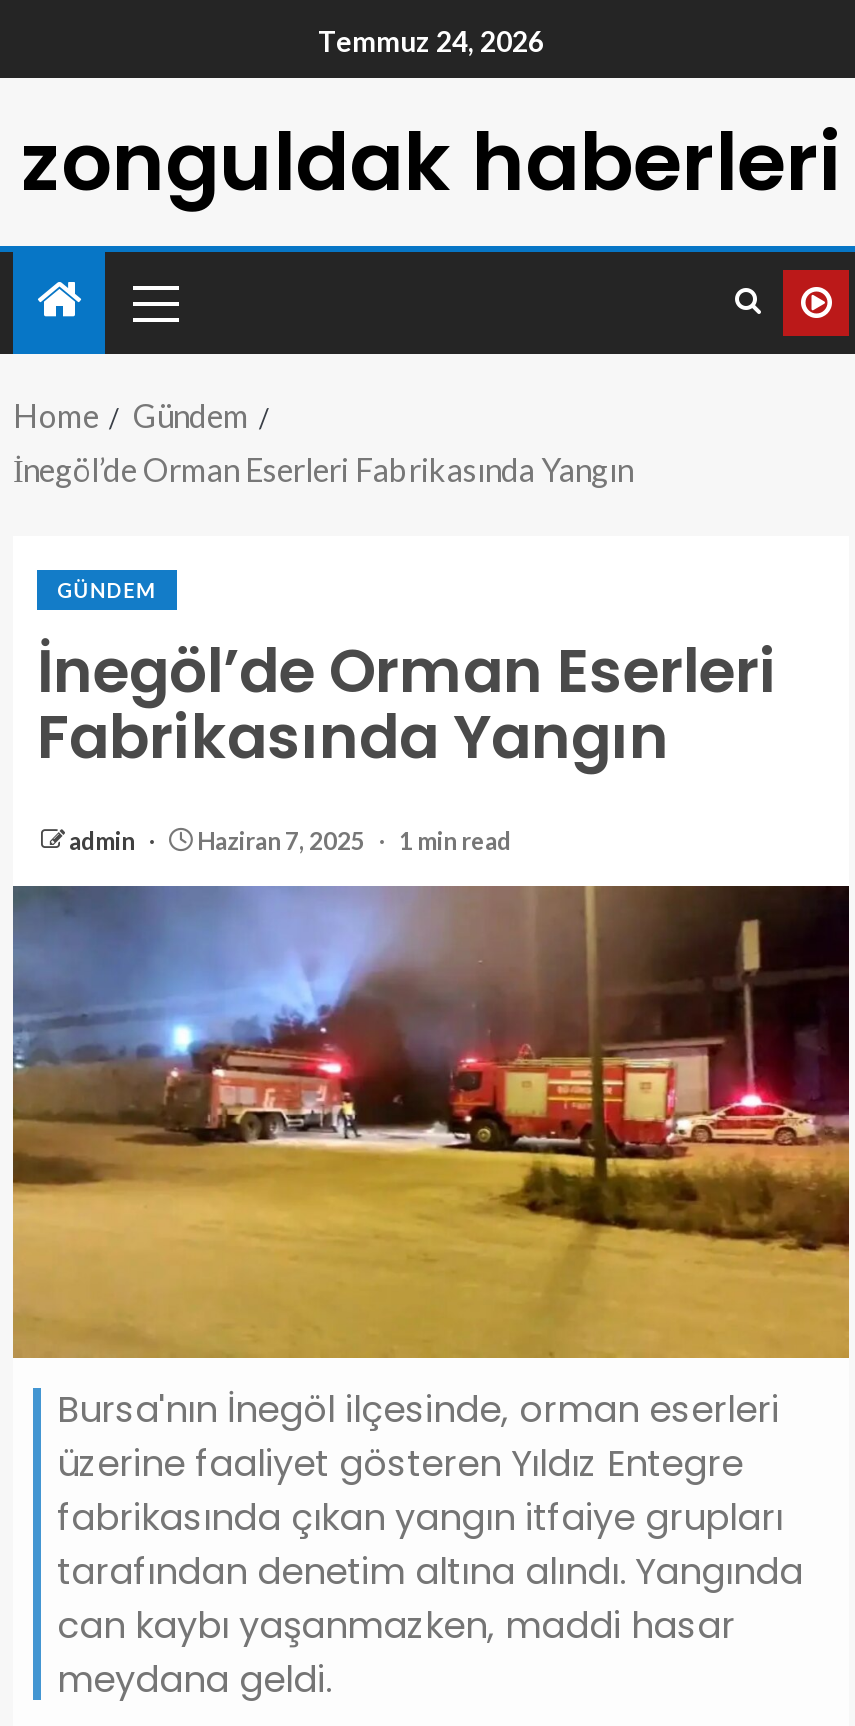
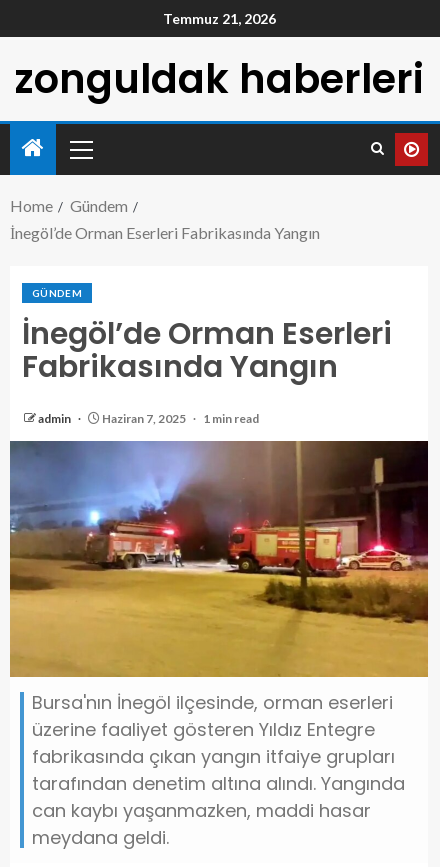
- Temmuz 24, 2026
+ Temmuz 21, 2026
